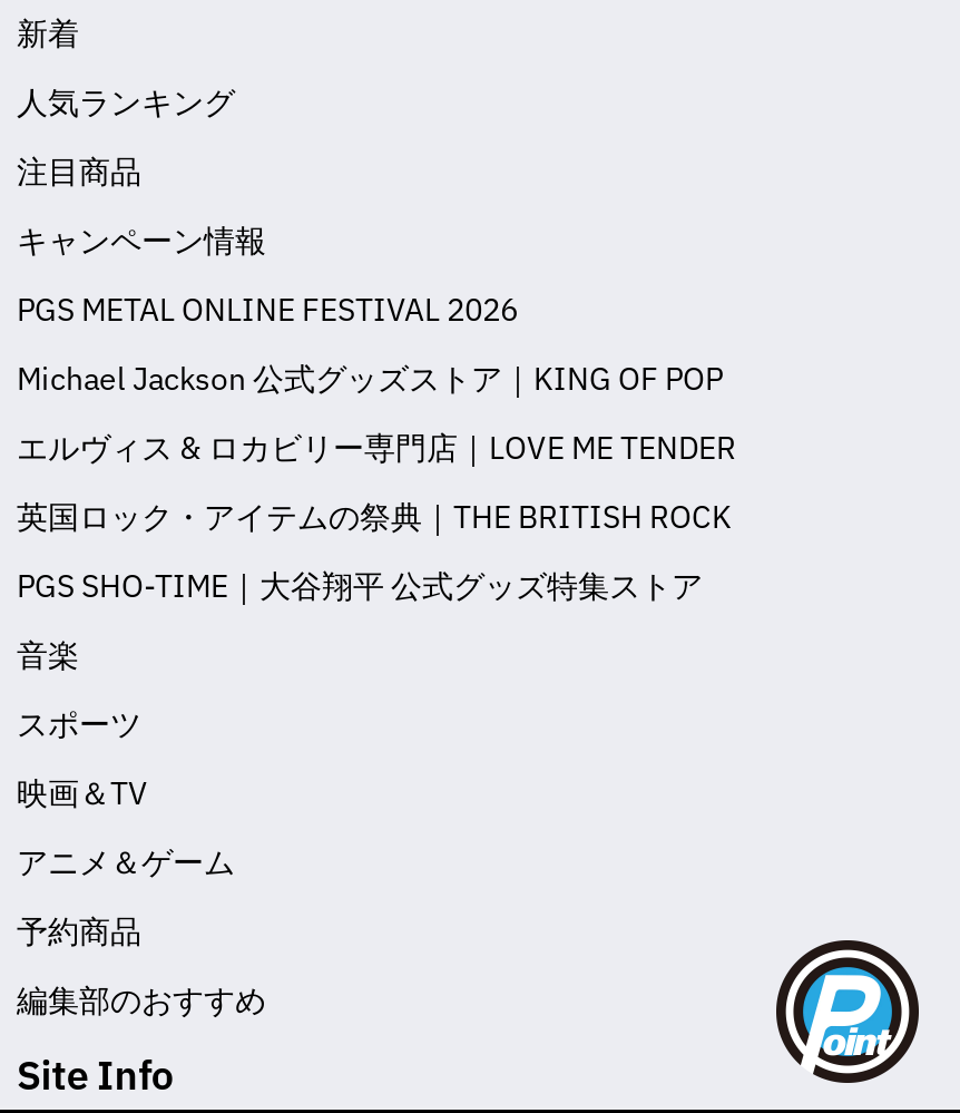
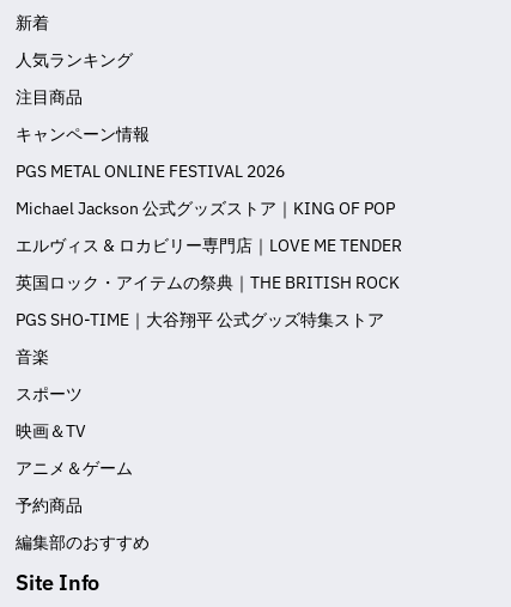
- [image]
